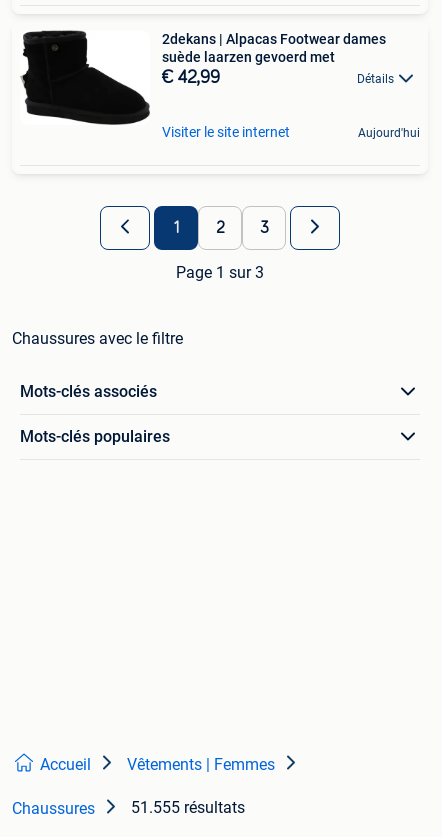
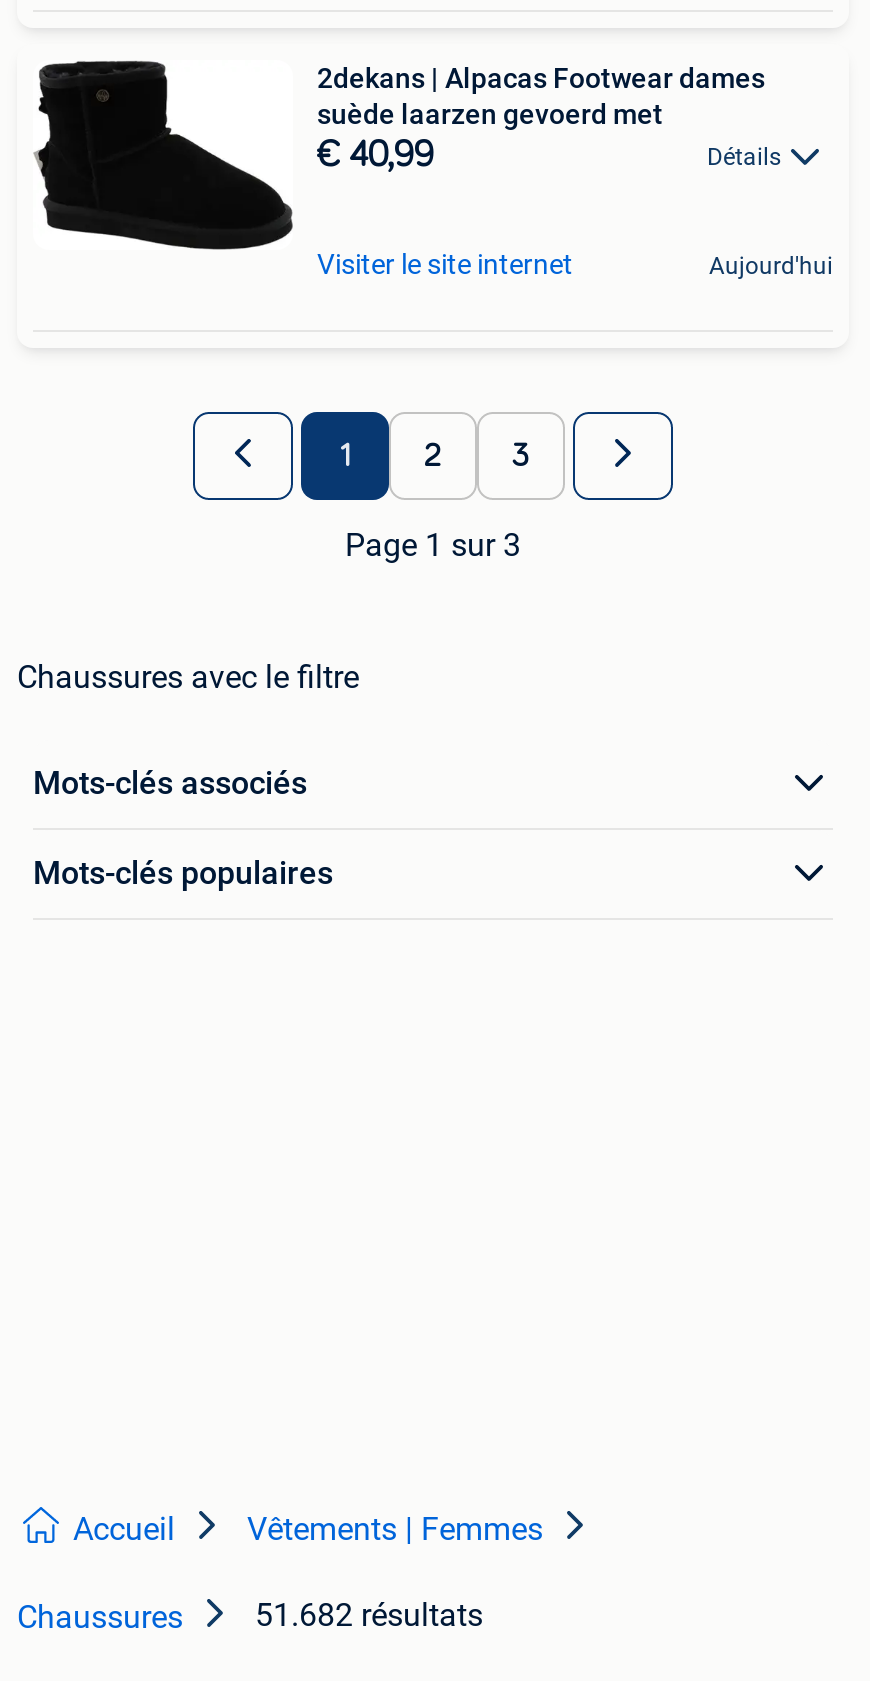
- € 42,99
+ € 40,99

- Chaussures 51.555 résultats
+ Chaussures 51.682 résultats
